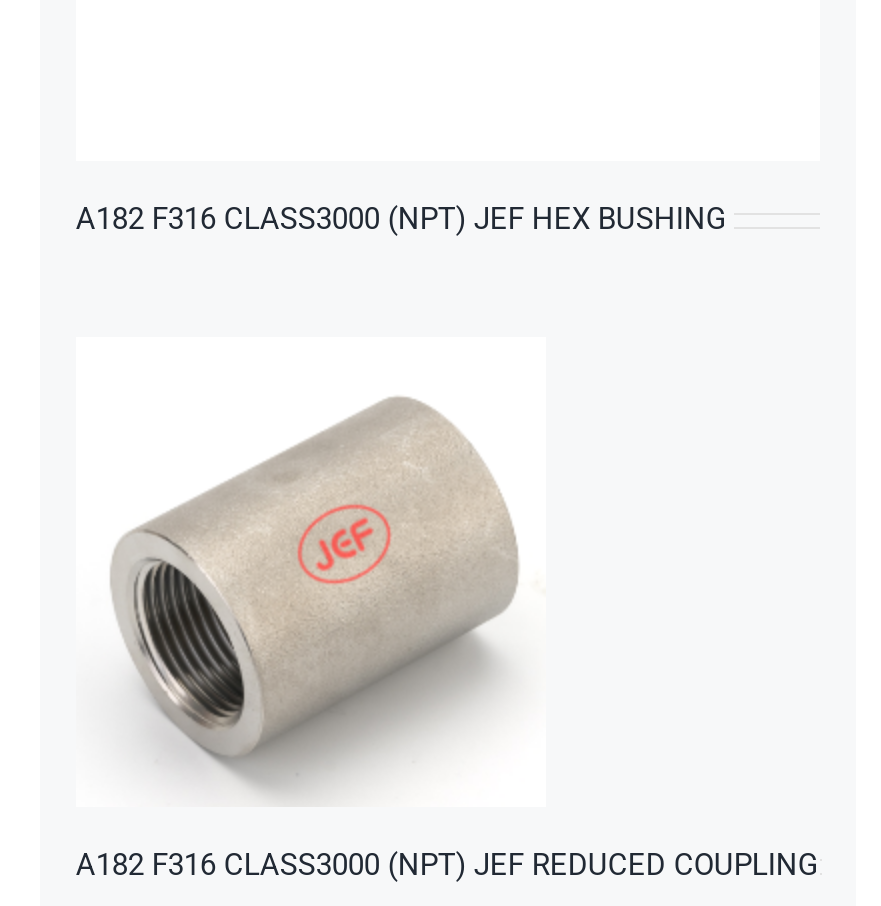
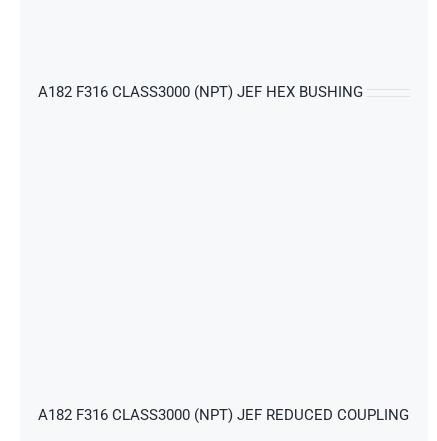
- [image]
